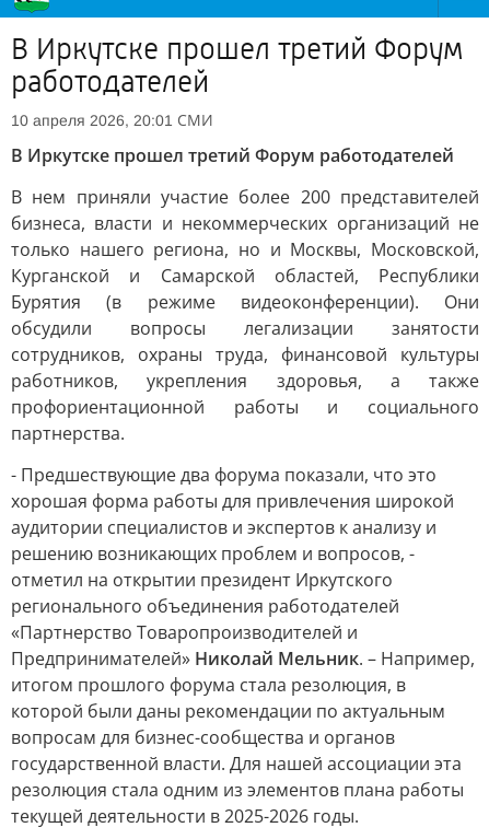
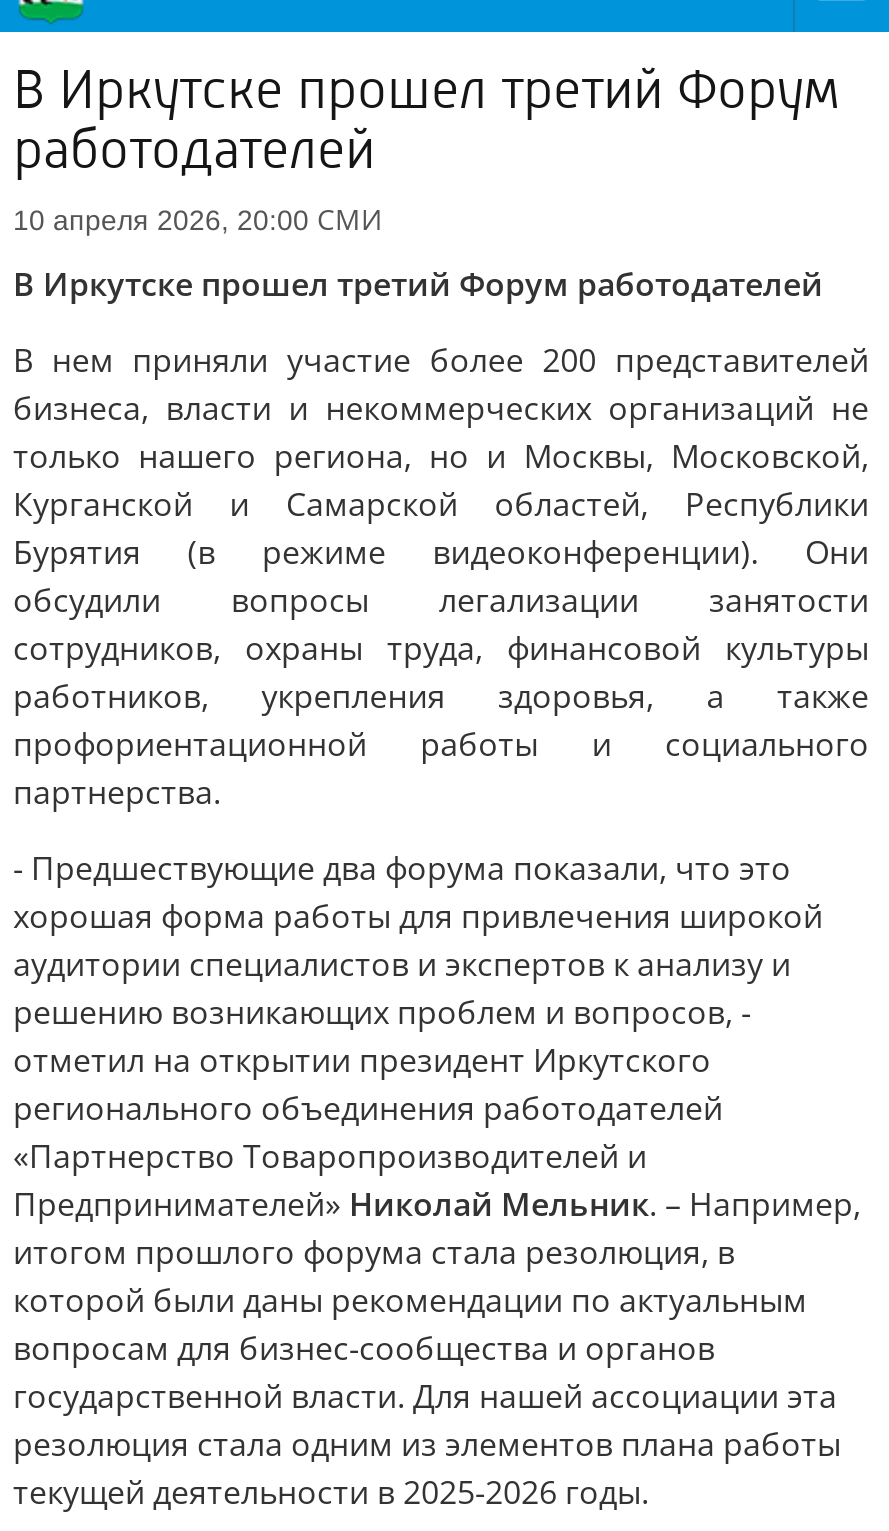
- 10 апреля 2026, 20:01 СМИ
+ 10 апреля 2026, 20:00 СМИ
